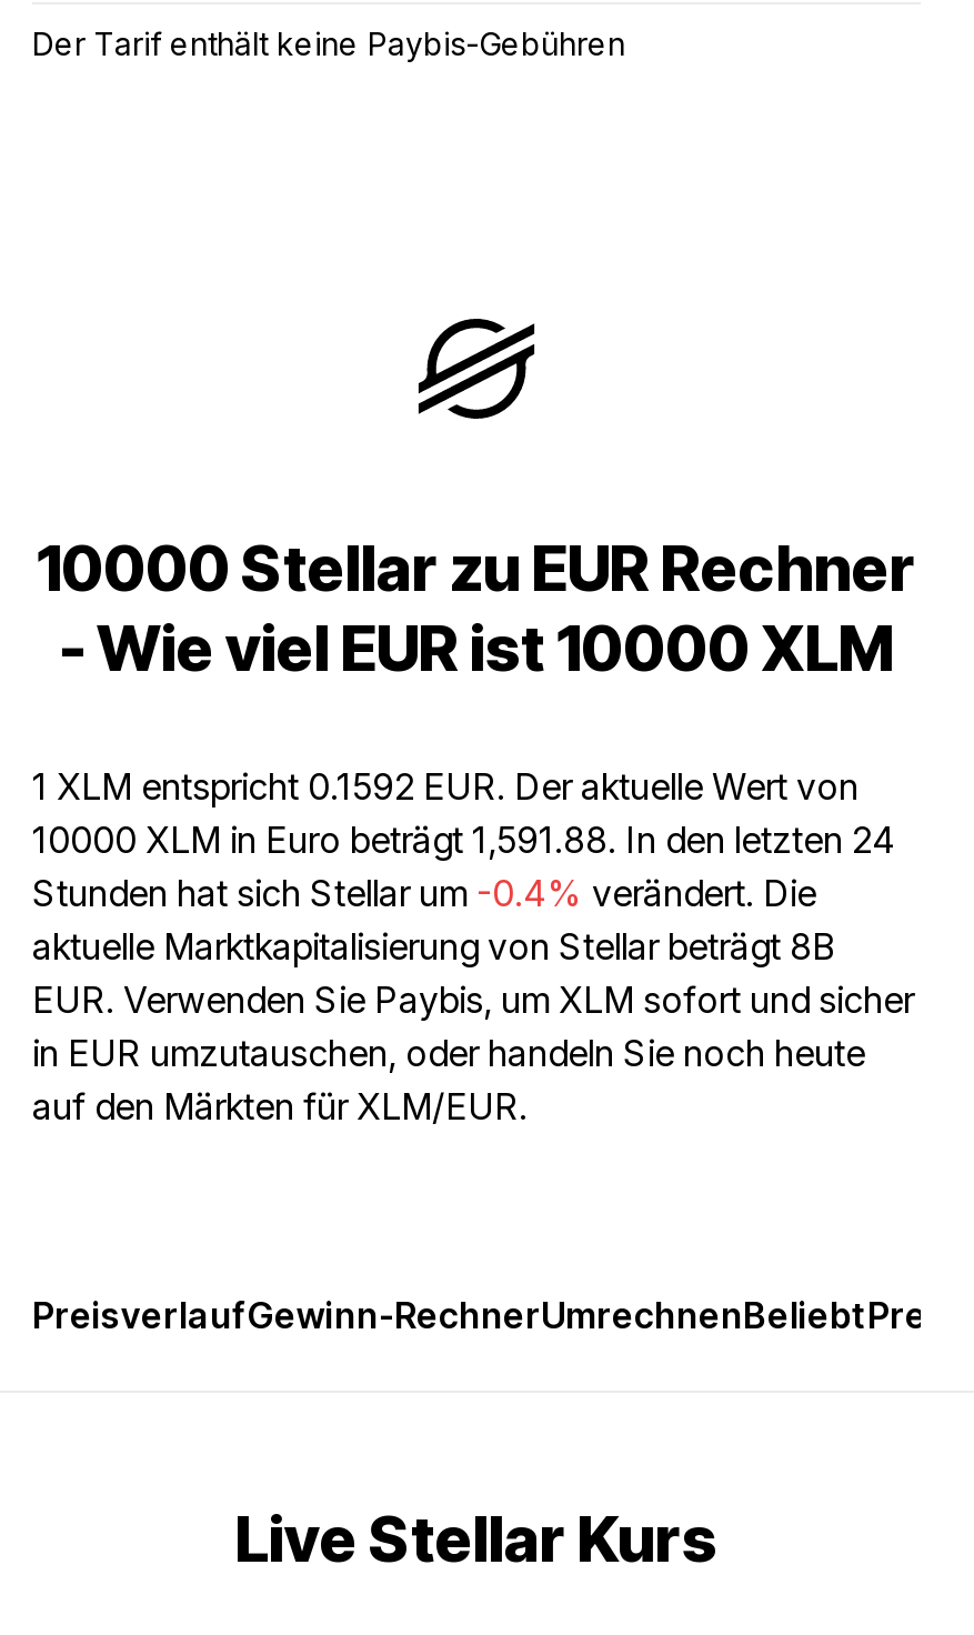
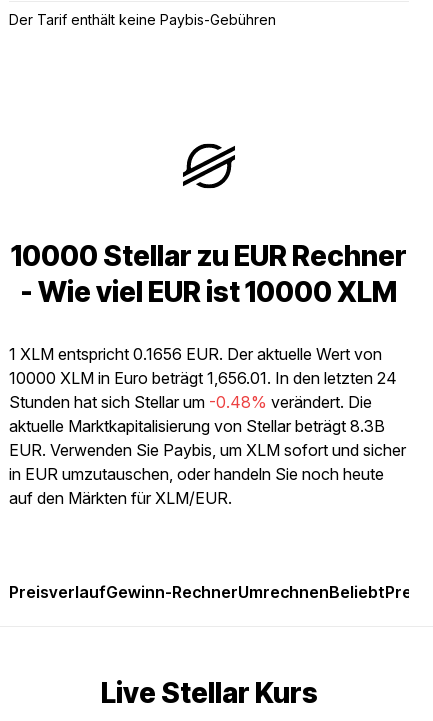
- 1 XLM entspricht 0.1592 EUR. Der aktuelle Wert von
+ 1 XLM entspricht 0.1656 EUR. Der aktuelle Wert von

- 10000 XLM in Euro beträgt 1,591.88. In den letzten 24
+ 10000 XLM in Euro beträgt 1,656.01. In den letzten 24

- Stunden hat sich Stellar um -0.4% verändert. Die
+ Stunden hat sich Stellar um -0.48% verändert. Die

- aktuelle Marktkapitalisierung von Stellar beträgt 8B
+ aktuelle Marktkapitalisierung von Stellar beträgt 8.3B
